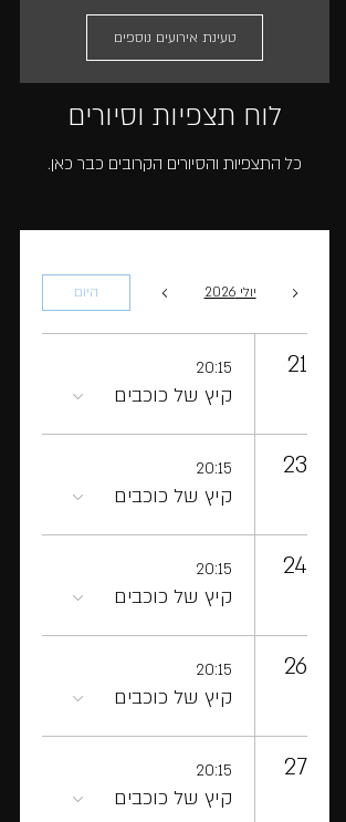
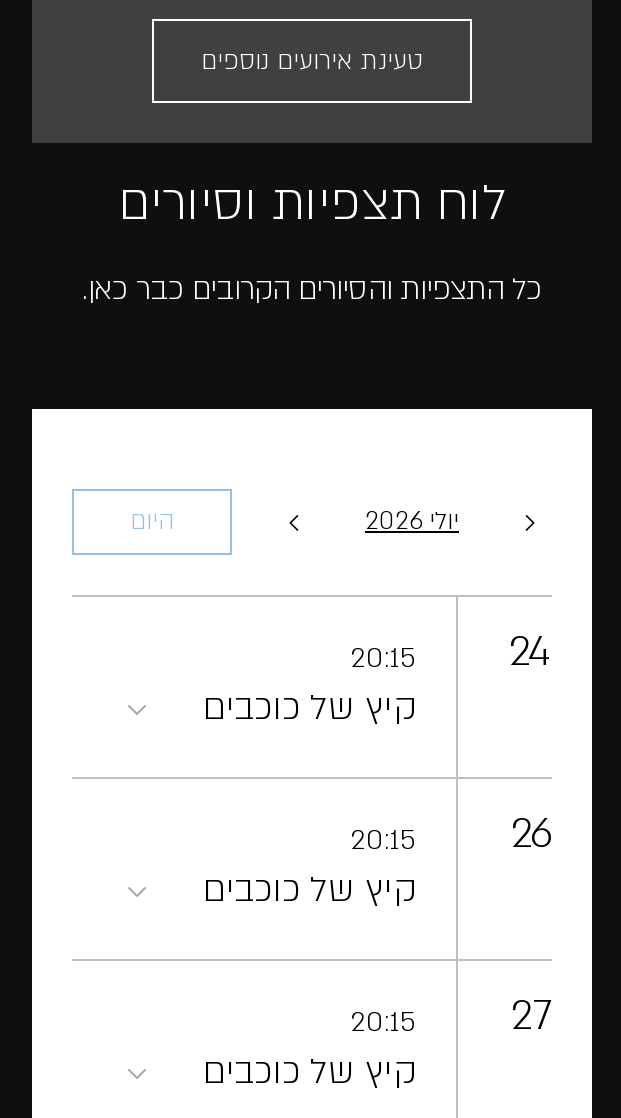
- 21
- 20:15
- קיץ של כוכבים
- 23
- 20:15
- קיץ של כוכבים
